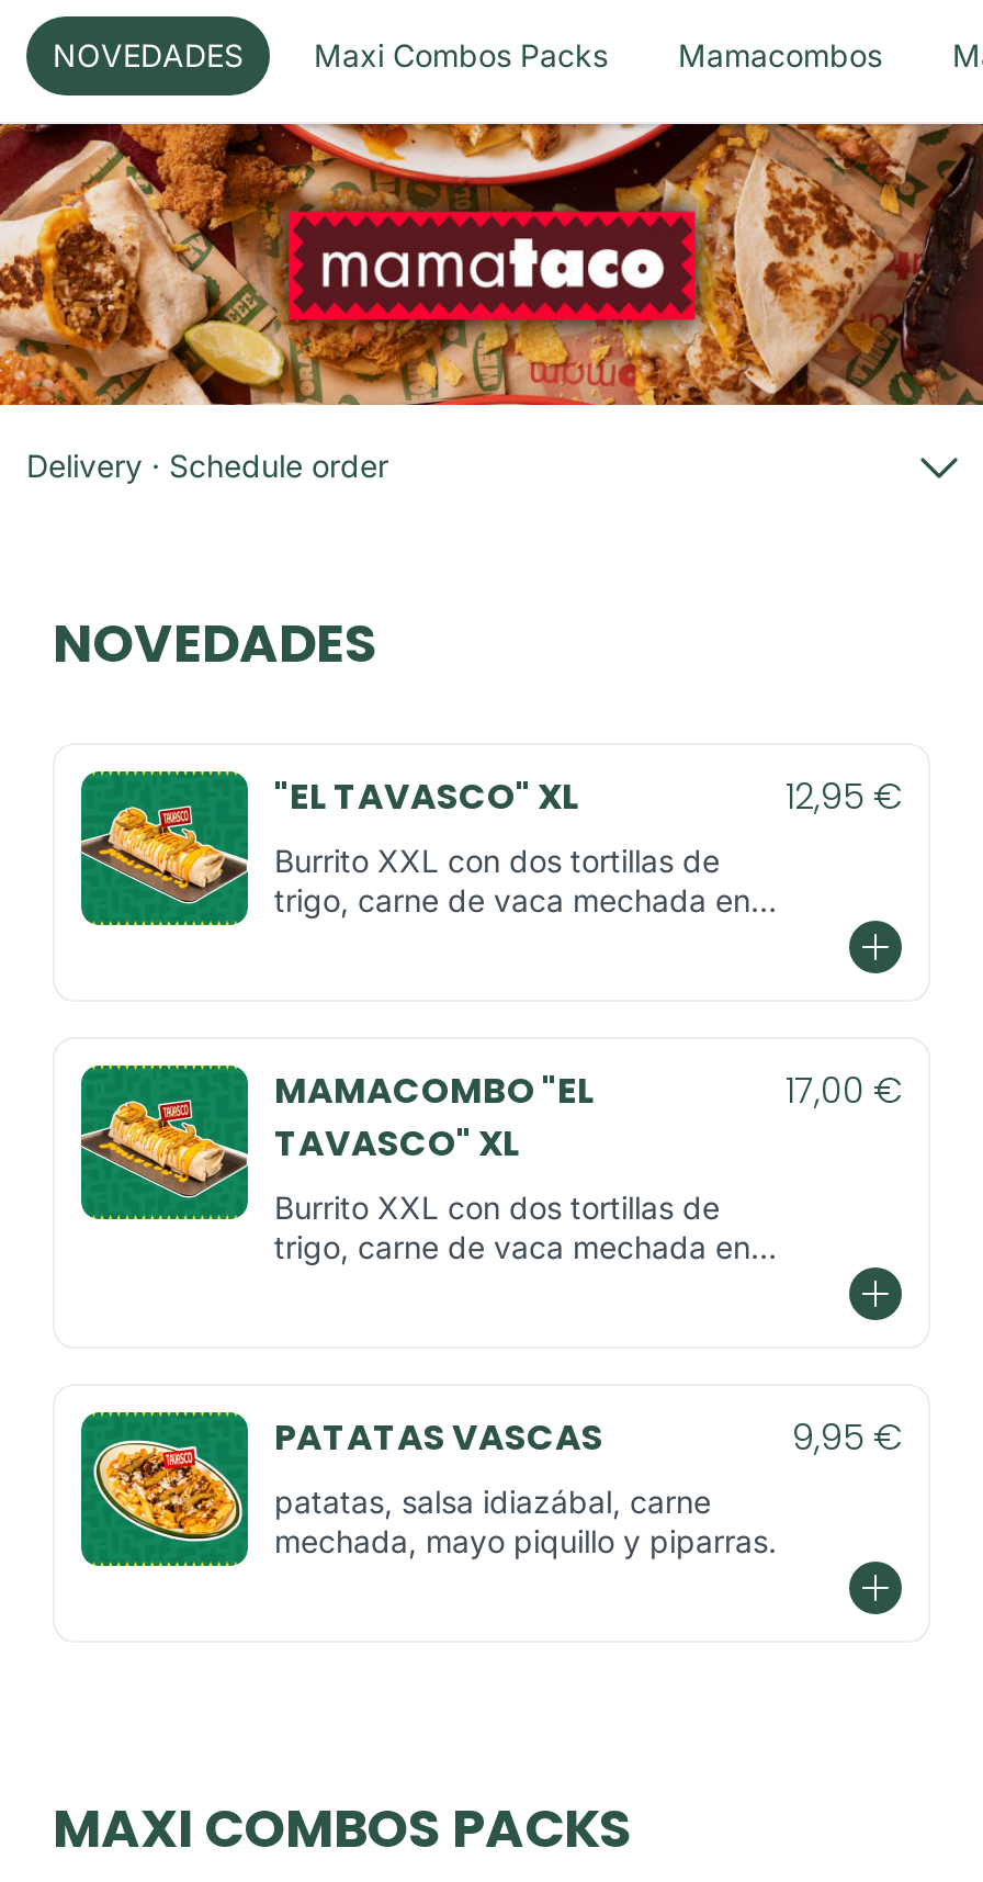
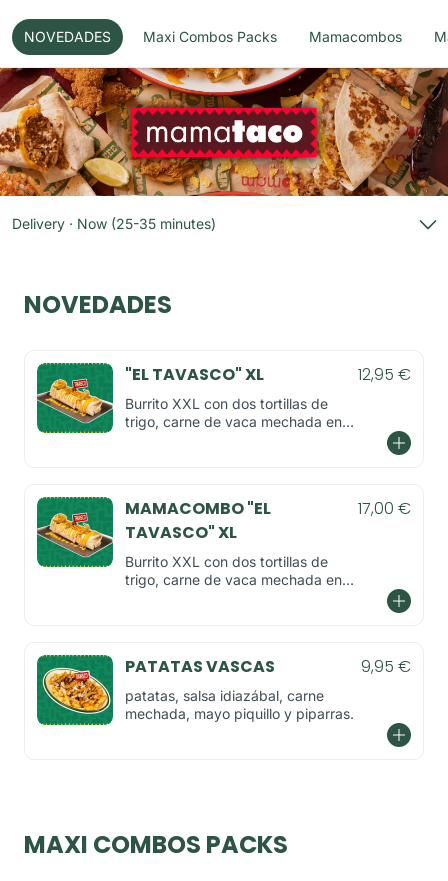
- Delivery · Schedule order
+ Delivery · Now (25-35 minutes)
